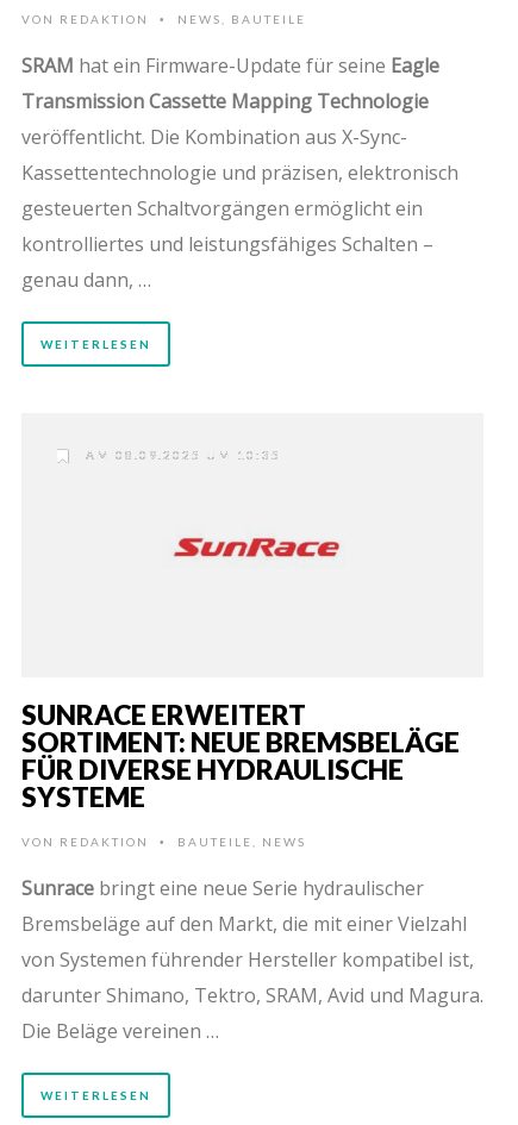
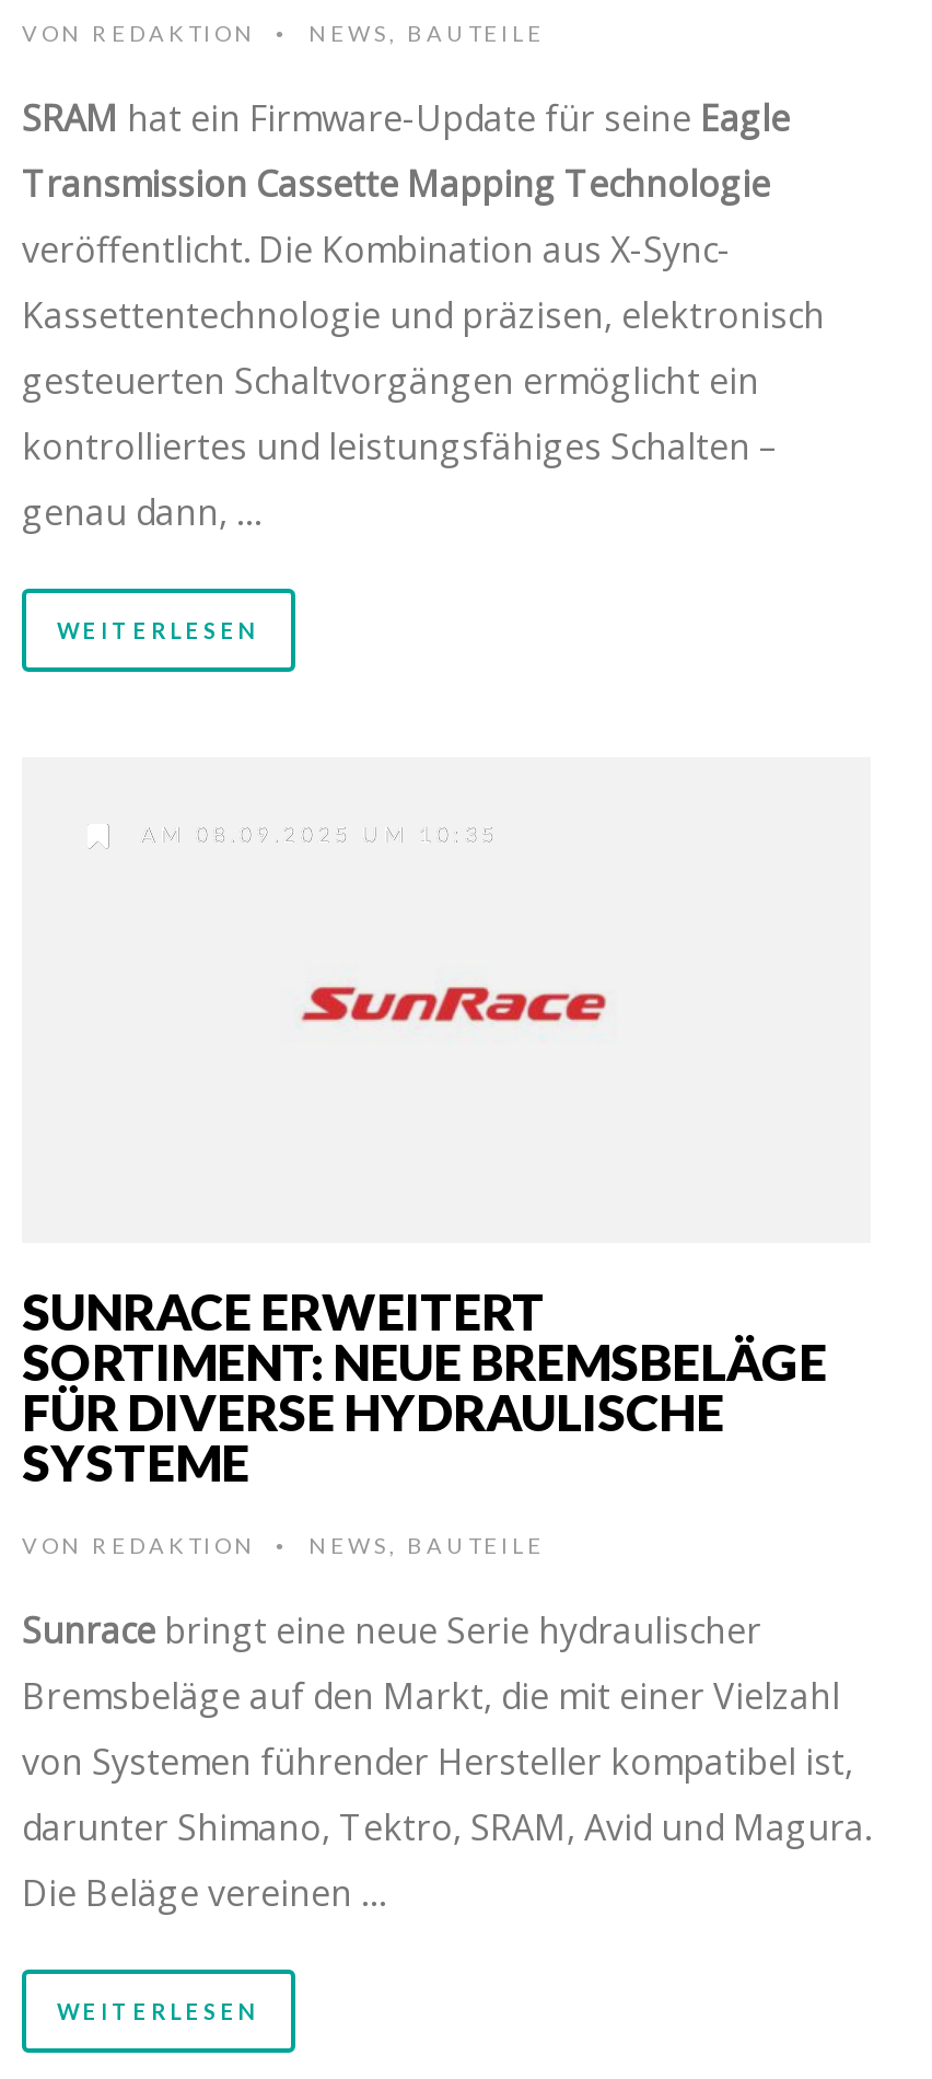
- VON REDAKTION • BAUTEILE, NEWS
+ VON REDAKTION • NEWS, BAUTEILE
